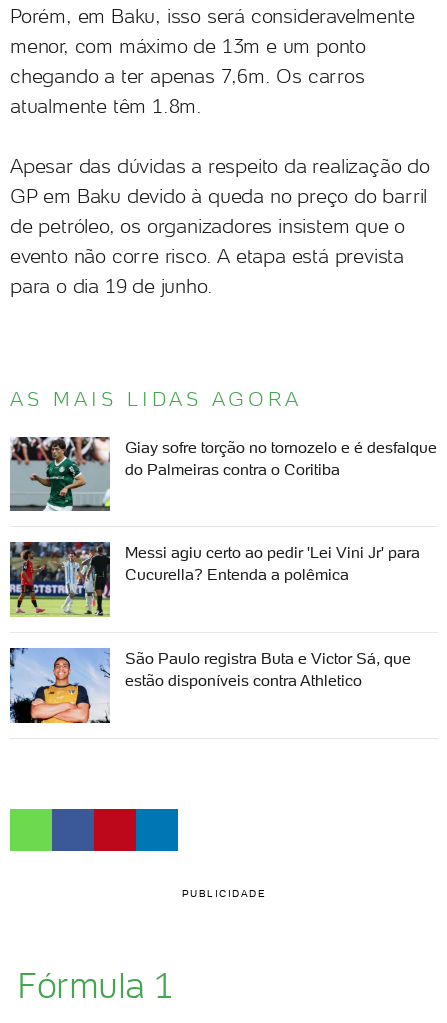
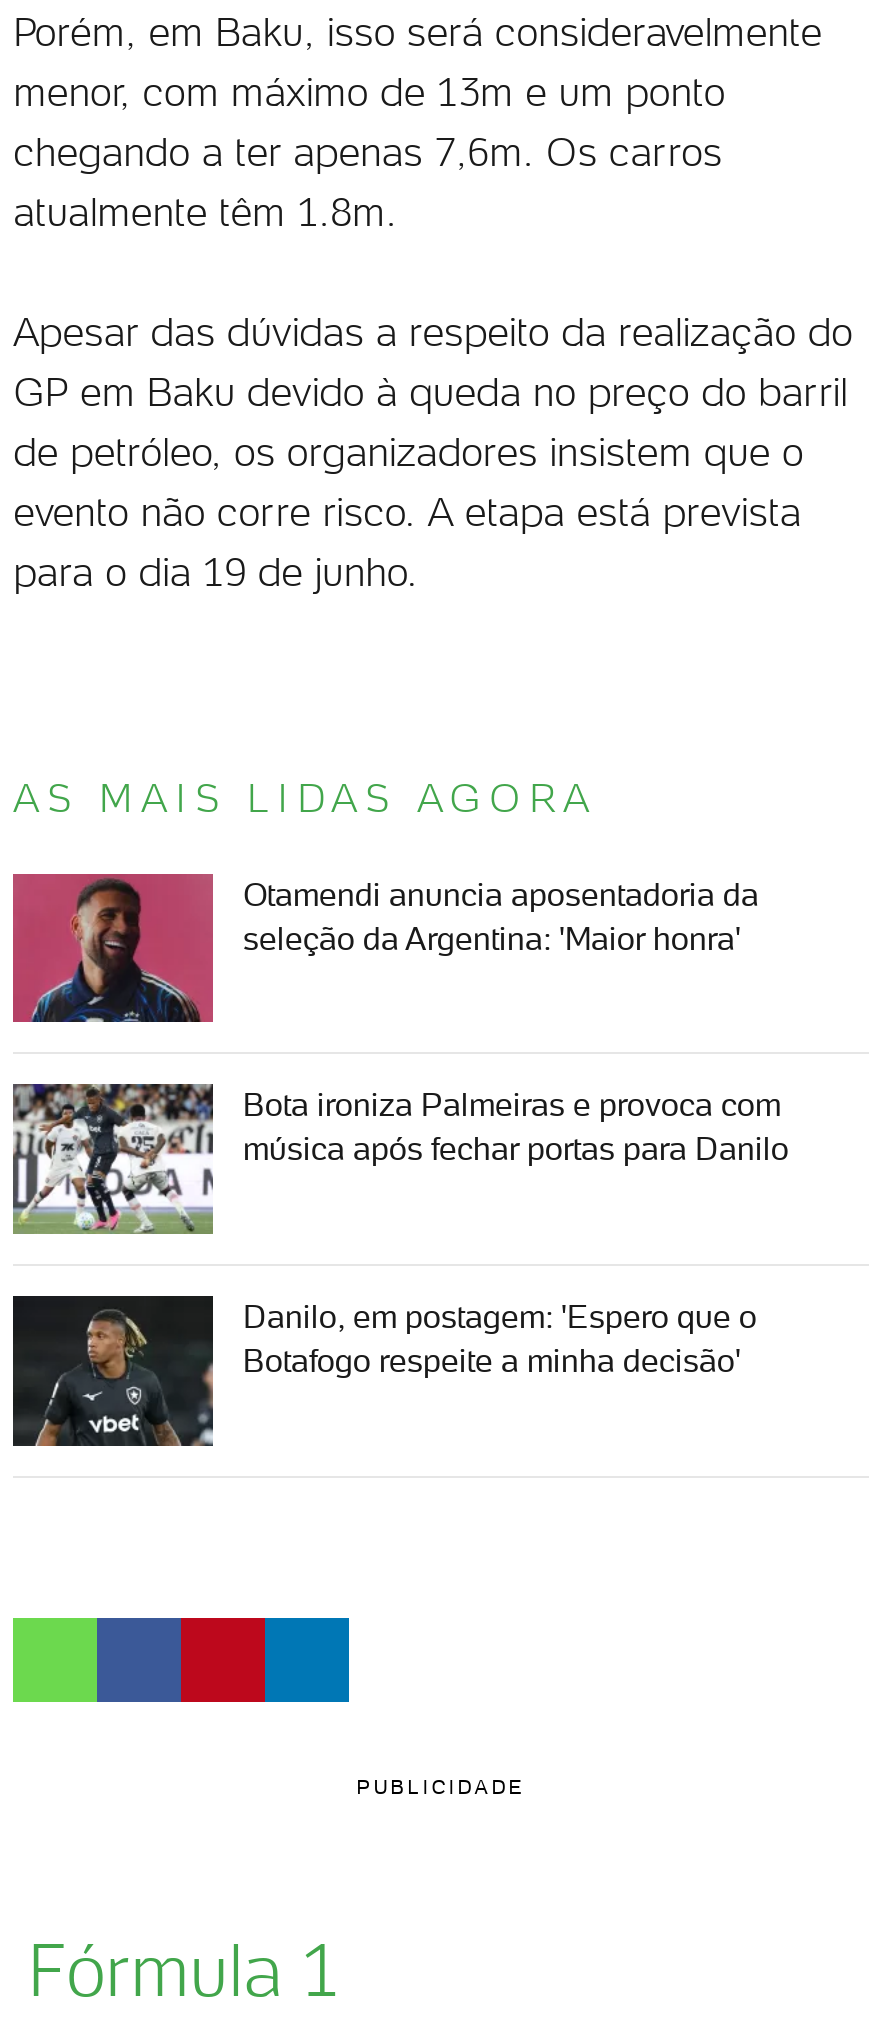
- [image]
- Giay sofre torção no tornozelo e é desfalque
- do Palmeiras contra o Coritiba
+ [image]
+ Otamendi anuncia aposentadoria da
+ seleção da Argentina: 'Maior honra'

- [image]
- Messi agiu certo ao pedir 'Lei Vini Jr' para
- Cucurella? Entenda a polêmica
+ [image]
+ Bota ironiza Palmeiras e provoca com
+ música após fechar portas para Danilo

- [image]
- São Paulo registra Buta e Victor Sá, que
- estão disponíveis contra Athletico
+ [image]
+ Danilo, em postagem: 'Espero que o
+ Botafogo respeite a minha decisão'
